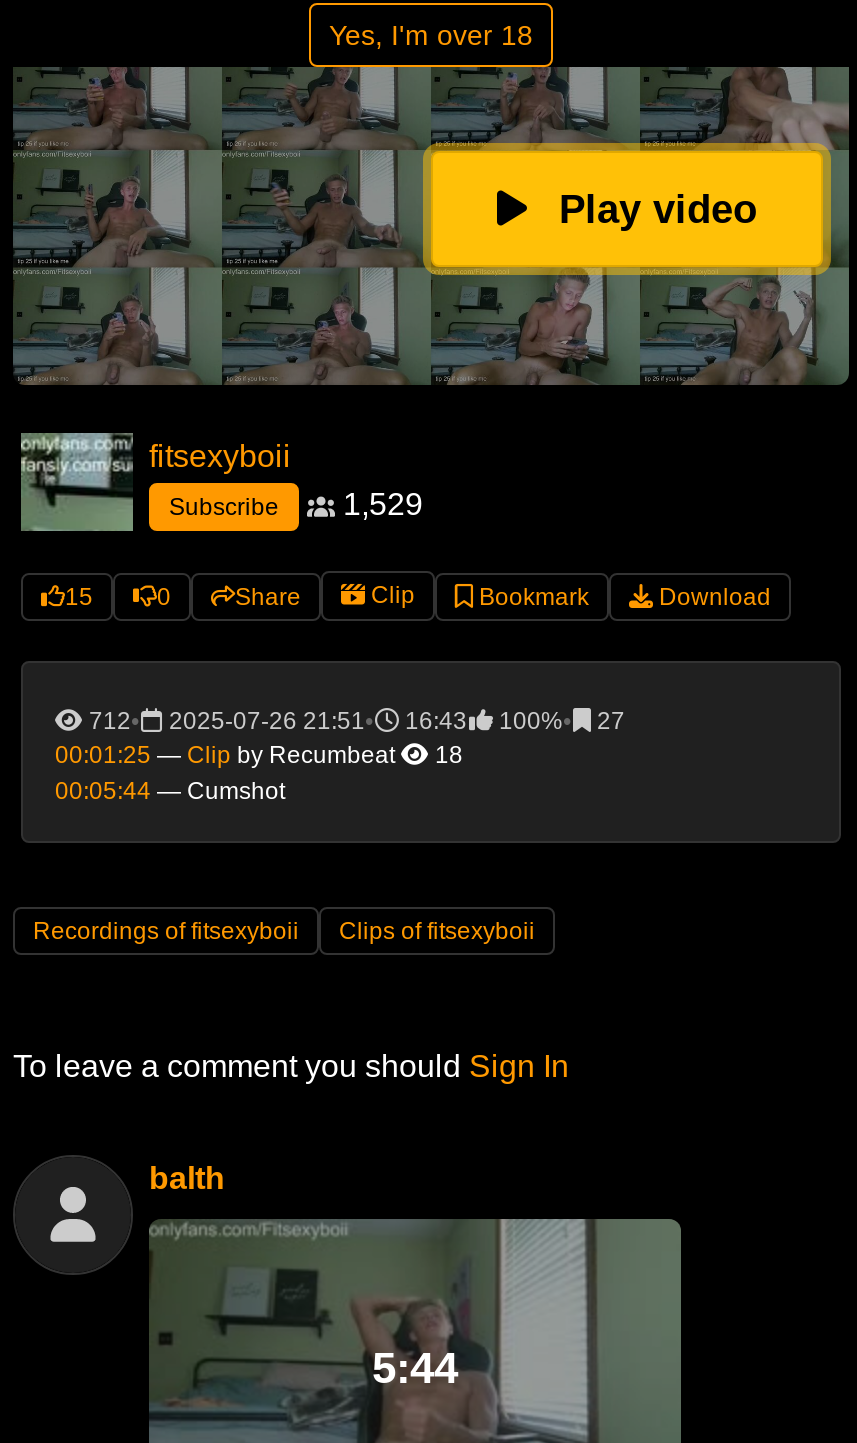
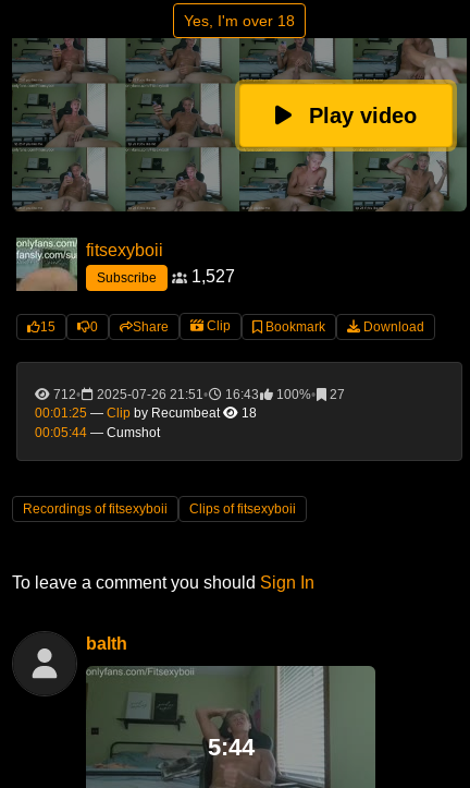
- [image]
+ [image]

- 1,529
+ 1,527
